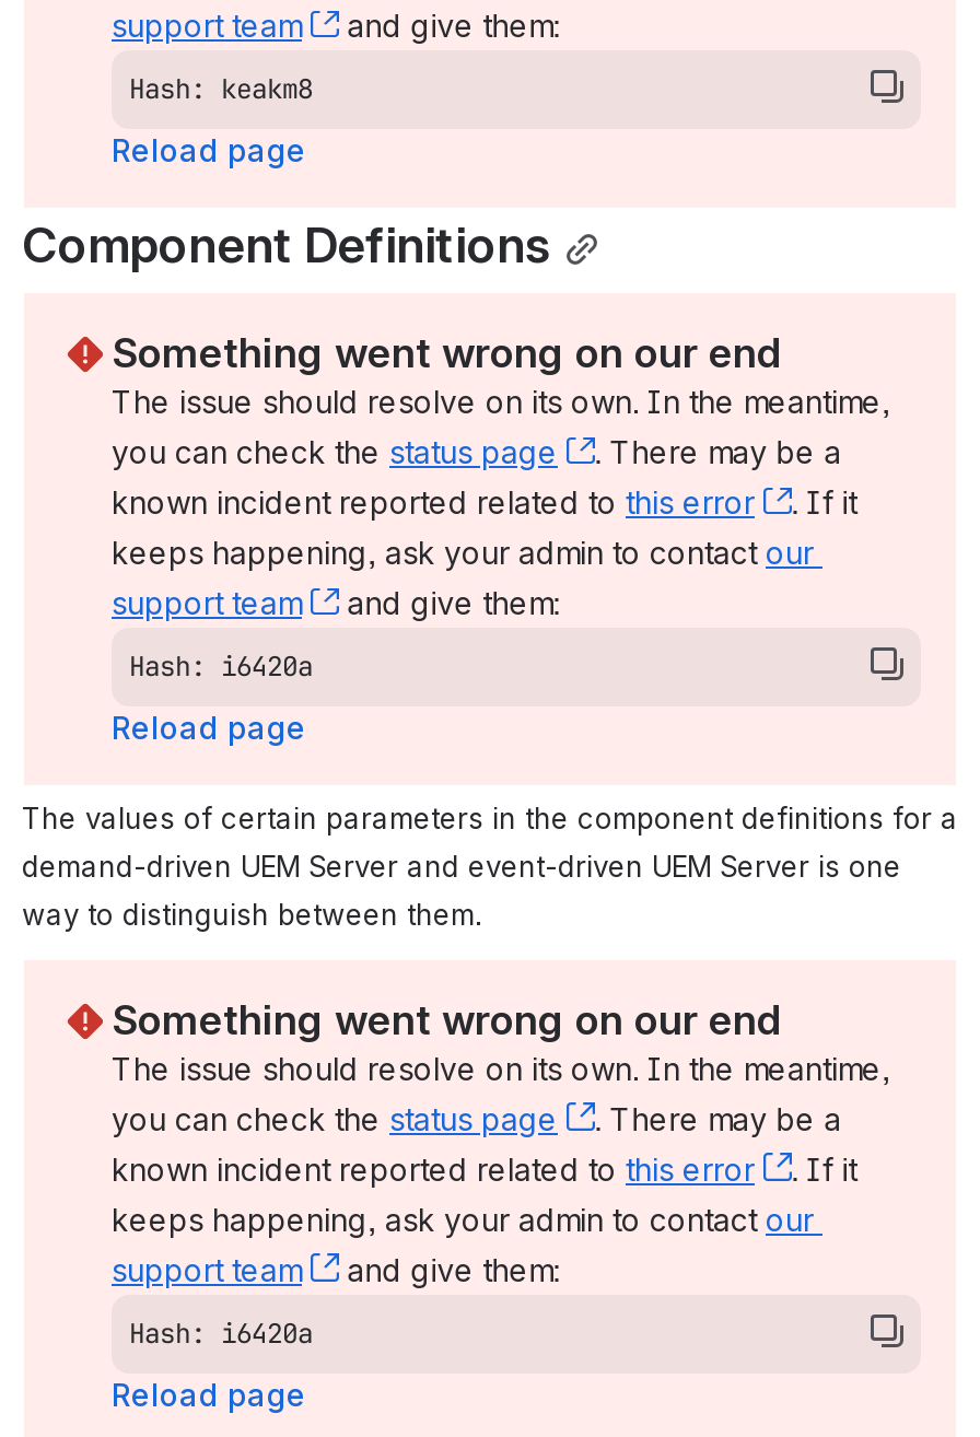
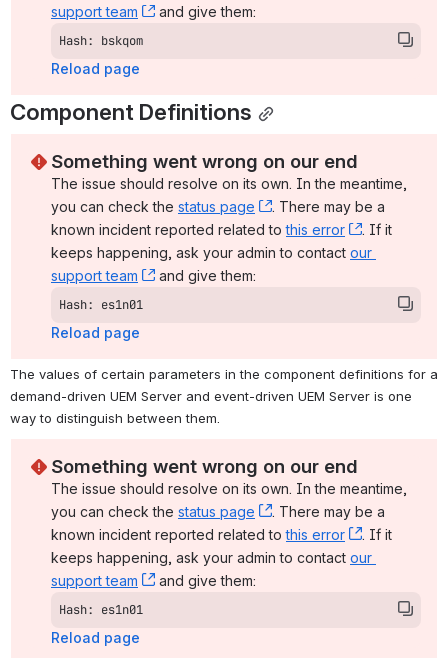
- Hash: keakm8
+ Hash: bskqom

- Hash: i6420a
+ Hash: es1n01

- Hash: i6420a
+ Hash: es1n01
